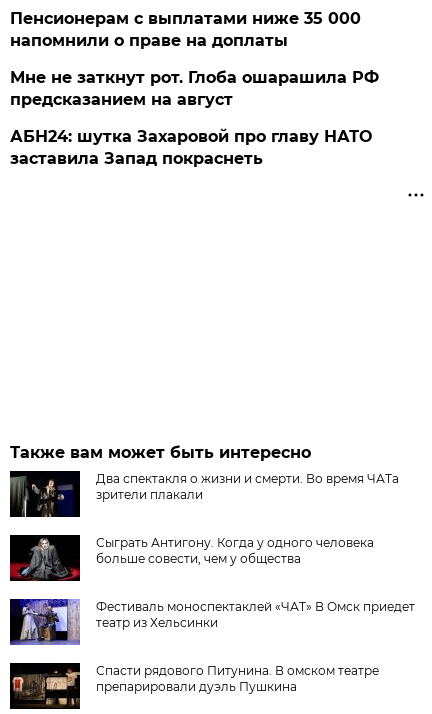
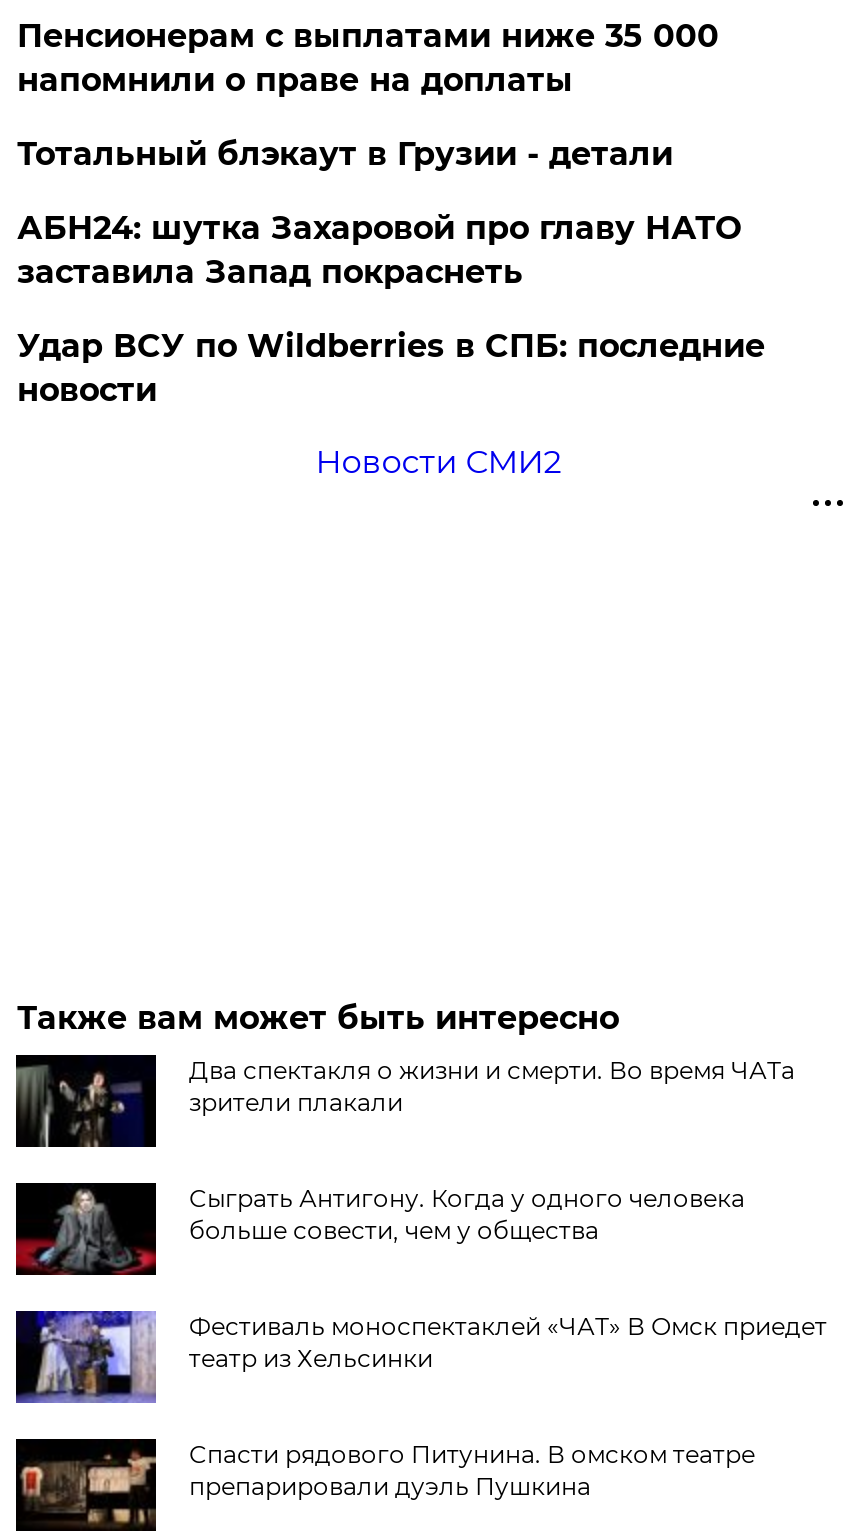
- Мне не заткнут рот. Глоба ошарашила РФ
- предсказанием на август
+ Тотальный блэкаут в Грузии - детали

moved up: АБН24: шутка Захаровой про главу НАТО | заставила Запад покраснеть

+ Удар ВСУ по Wildberries в СПБ: последние
+ новости
+ Новости СМИ2
